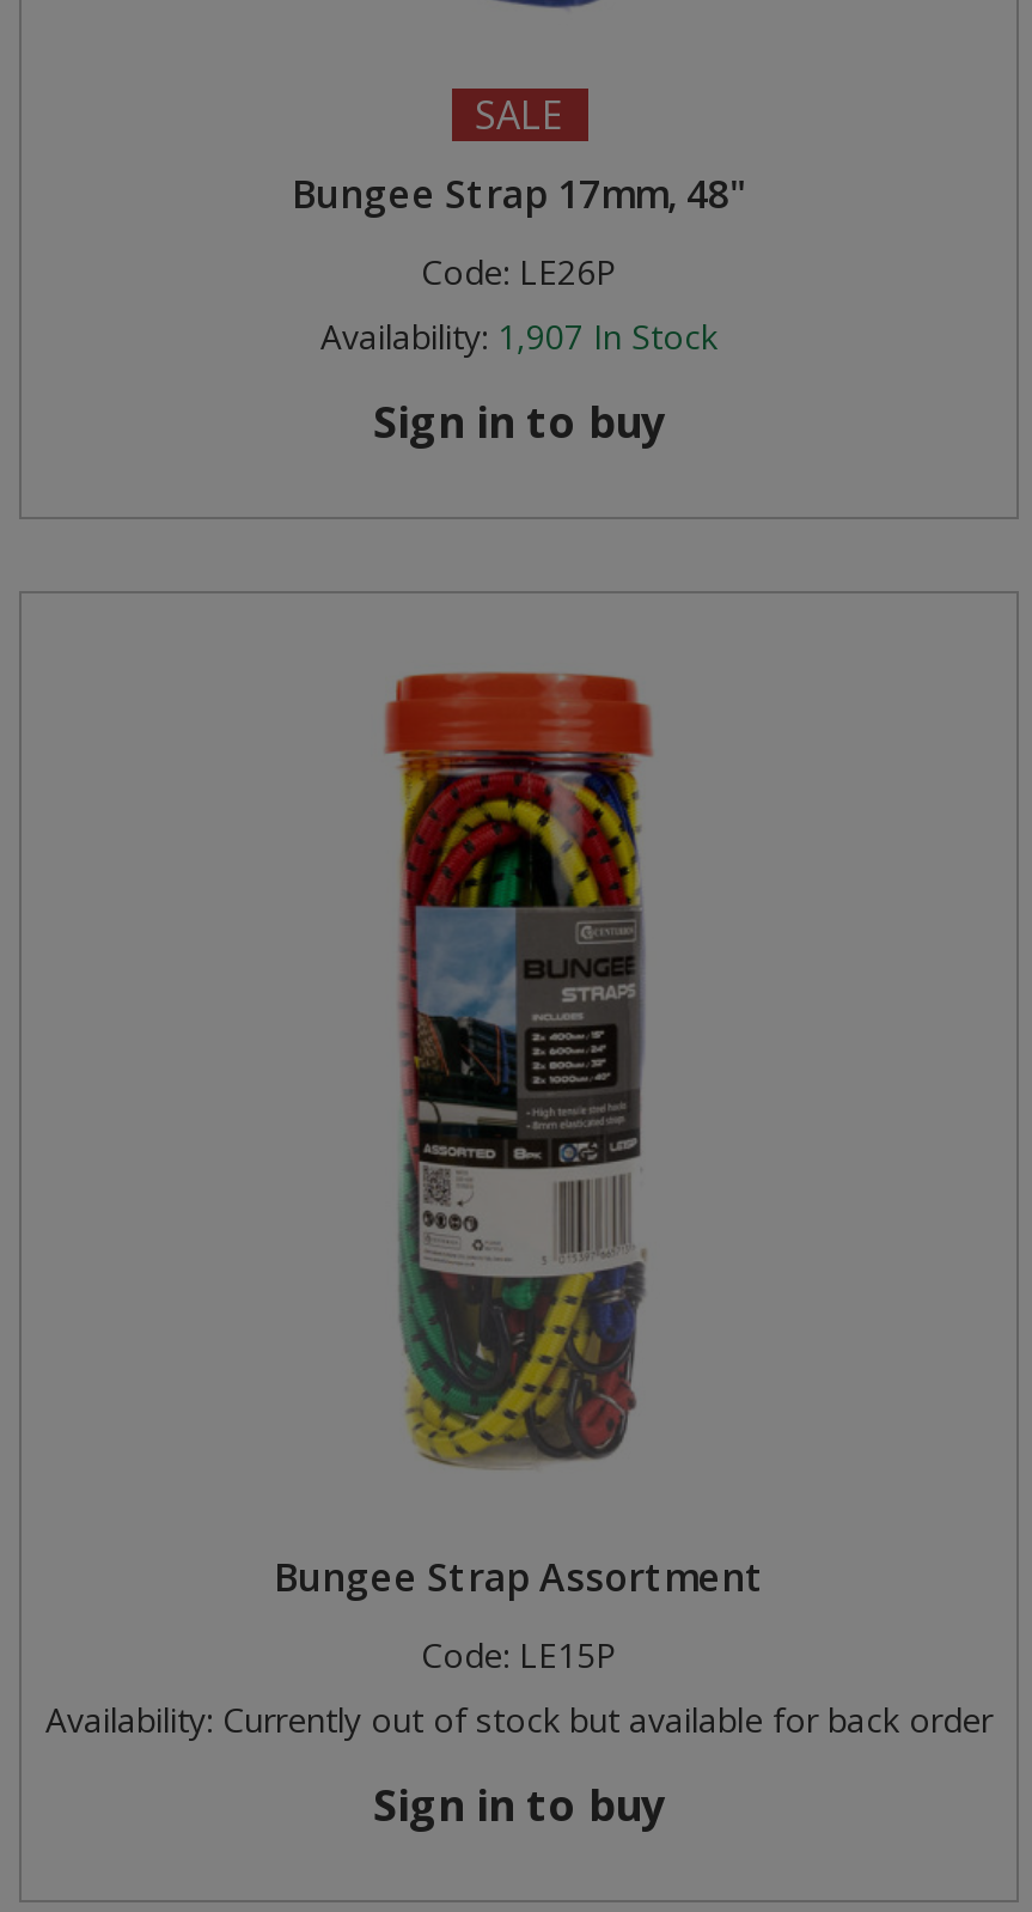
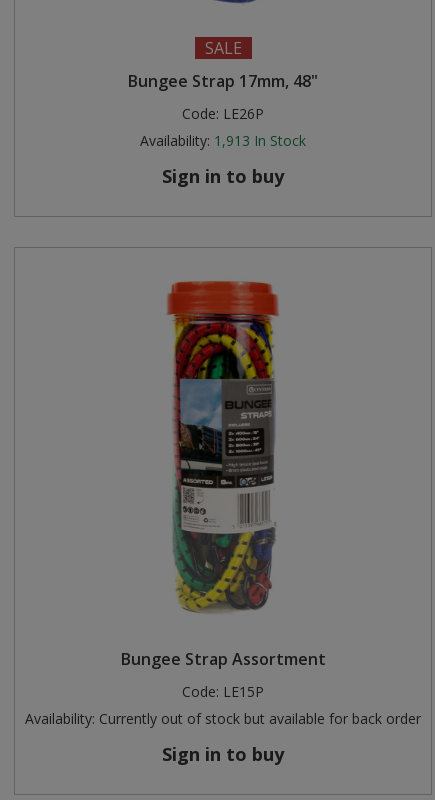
- Availability: 1,907 In Stock
+ Availability: 1,913 In Stock
